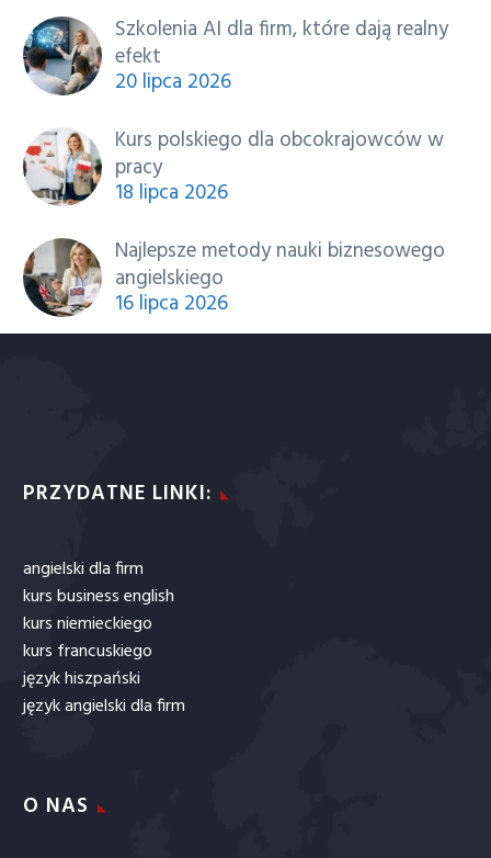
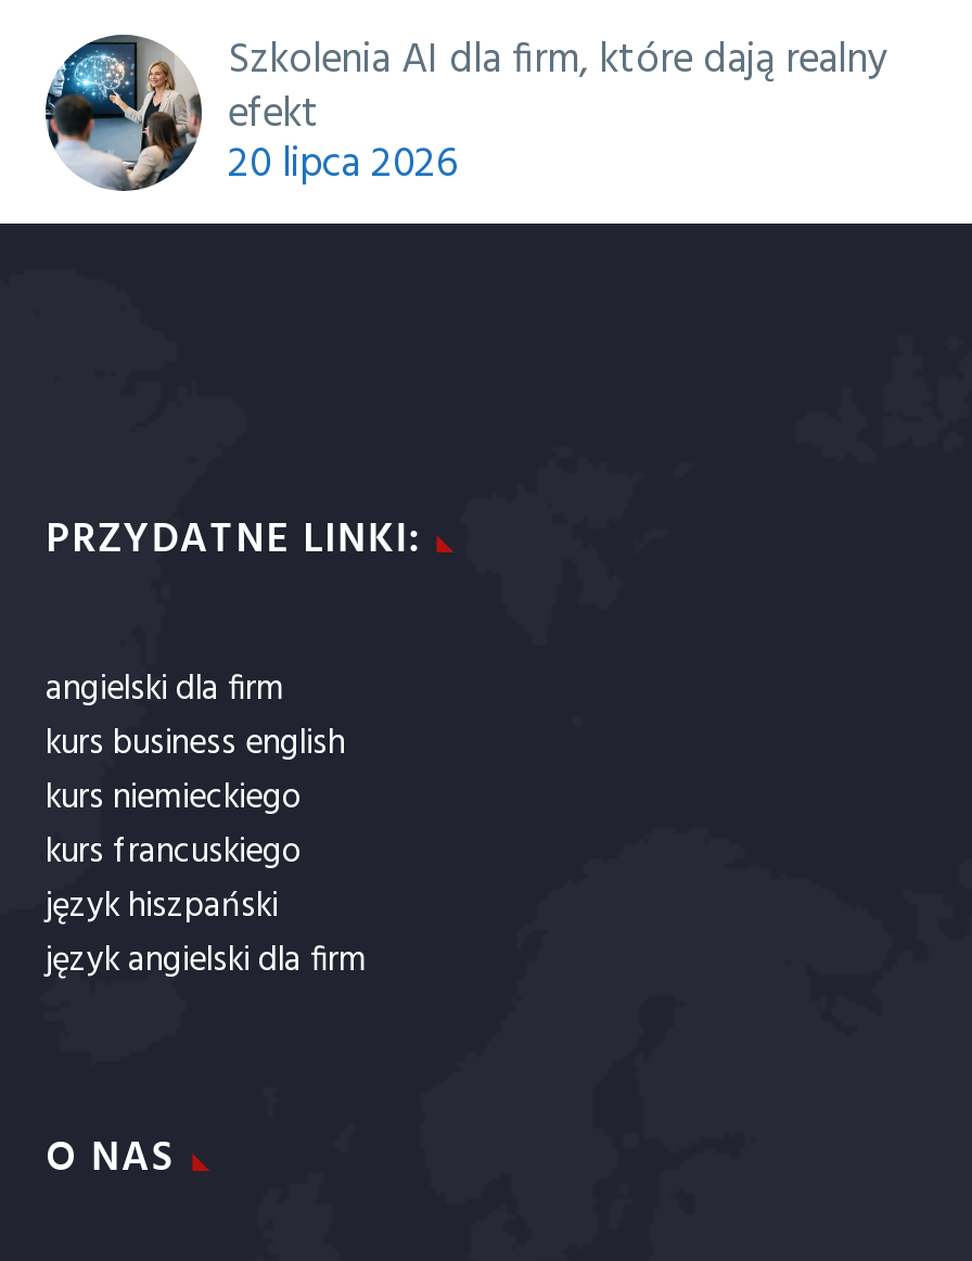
- [image]
- Kurs polskiego dla obcokrajowców w
- pracy
- 18 lipca 2026
- Najlepsze metody nauki biznesowego
- angielskiego
- 16 lipca 2026

- [image]
